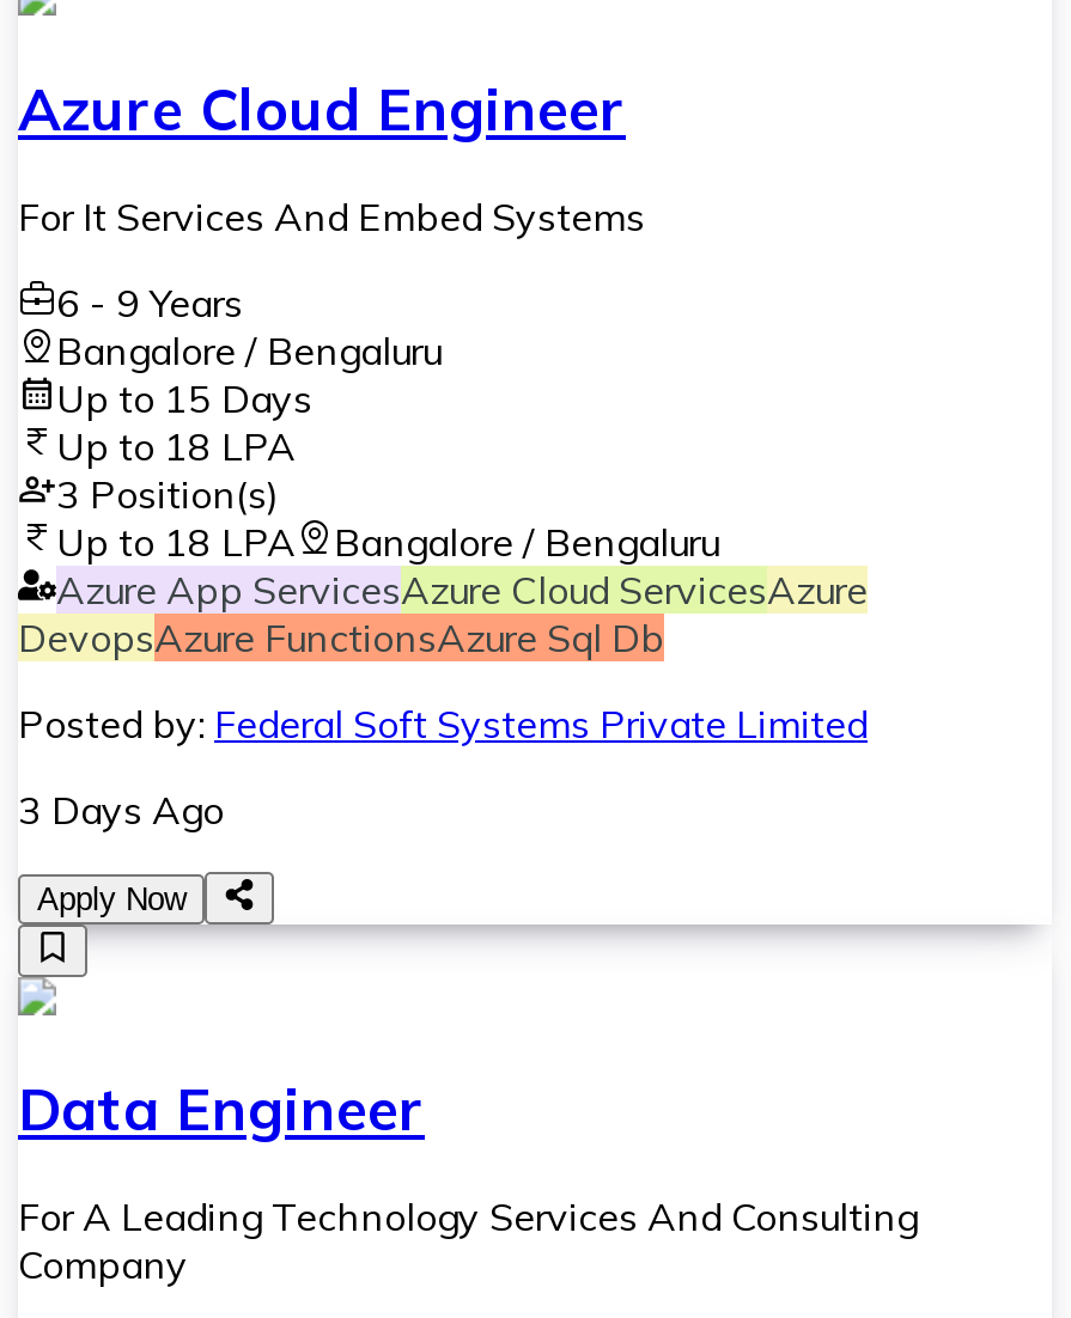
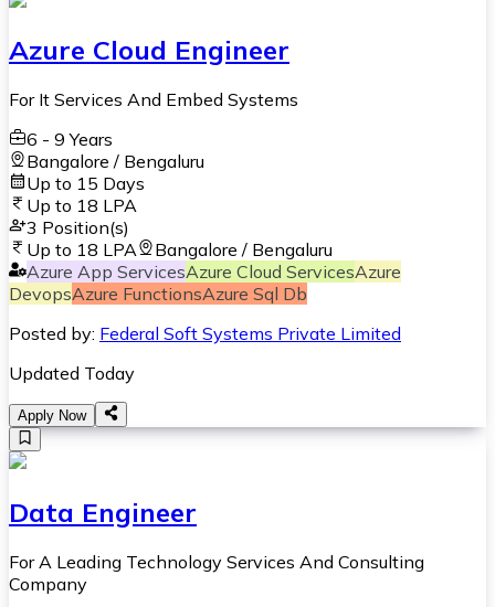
- 3 Days Ago
+ Updated Today
